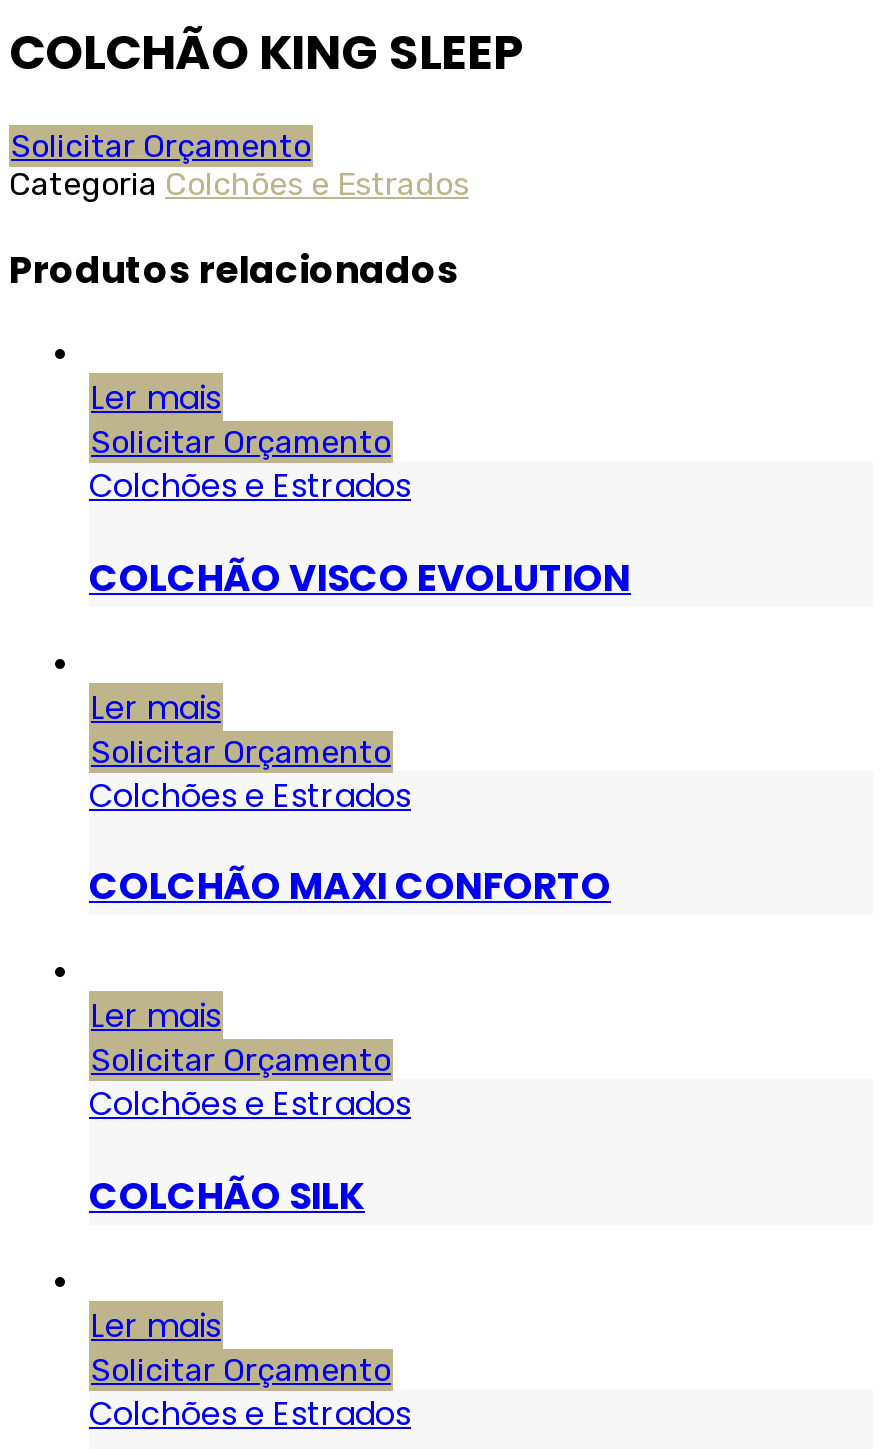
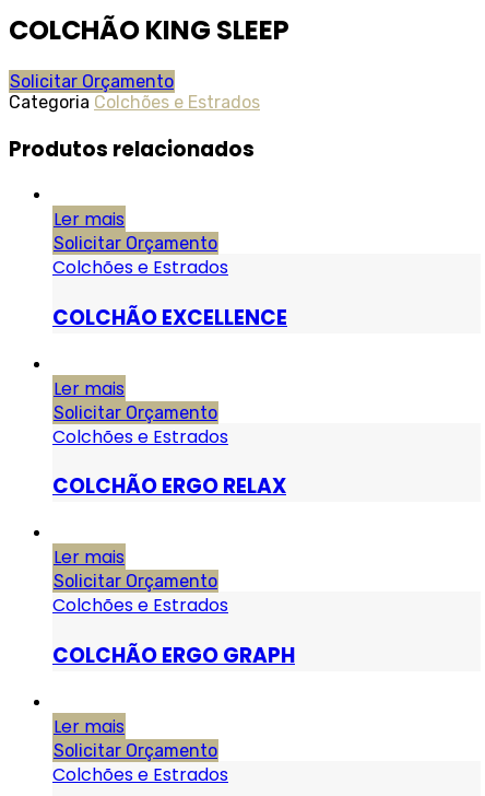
- COLCHÃO VISCO EVOLUTION
+ COLCHÃO EXCELLENCE

- COLCHÃO MAXI CONFORTO
+ COLCHÃO ERGO RELAX

- COLCHÃO SILK
+ COLCHÃO ERGO GRAPH
